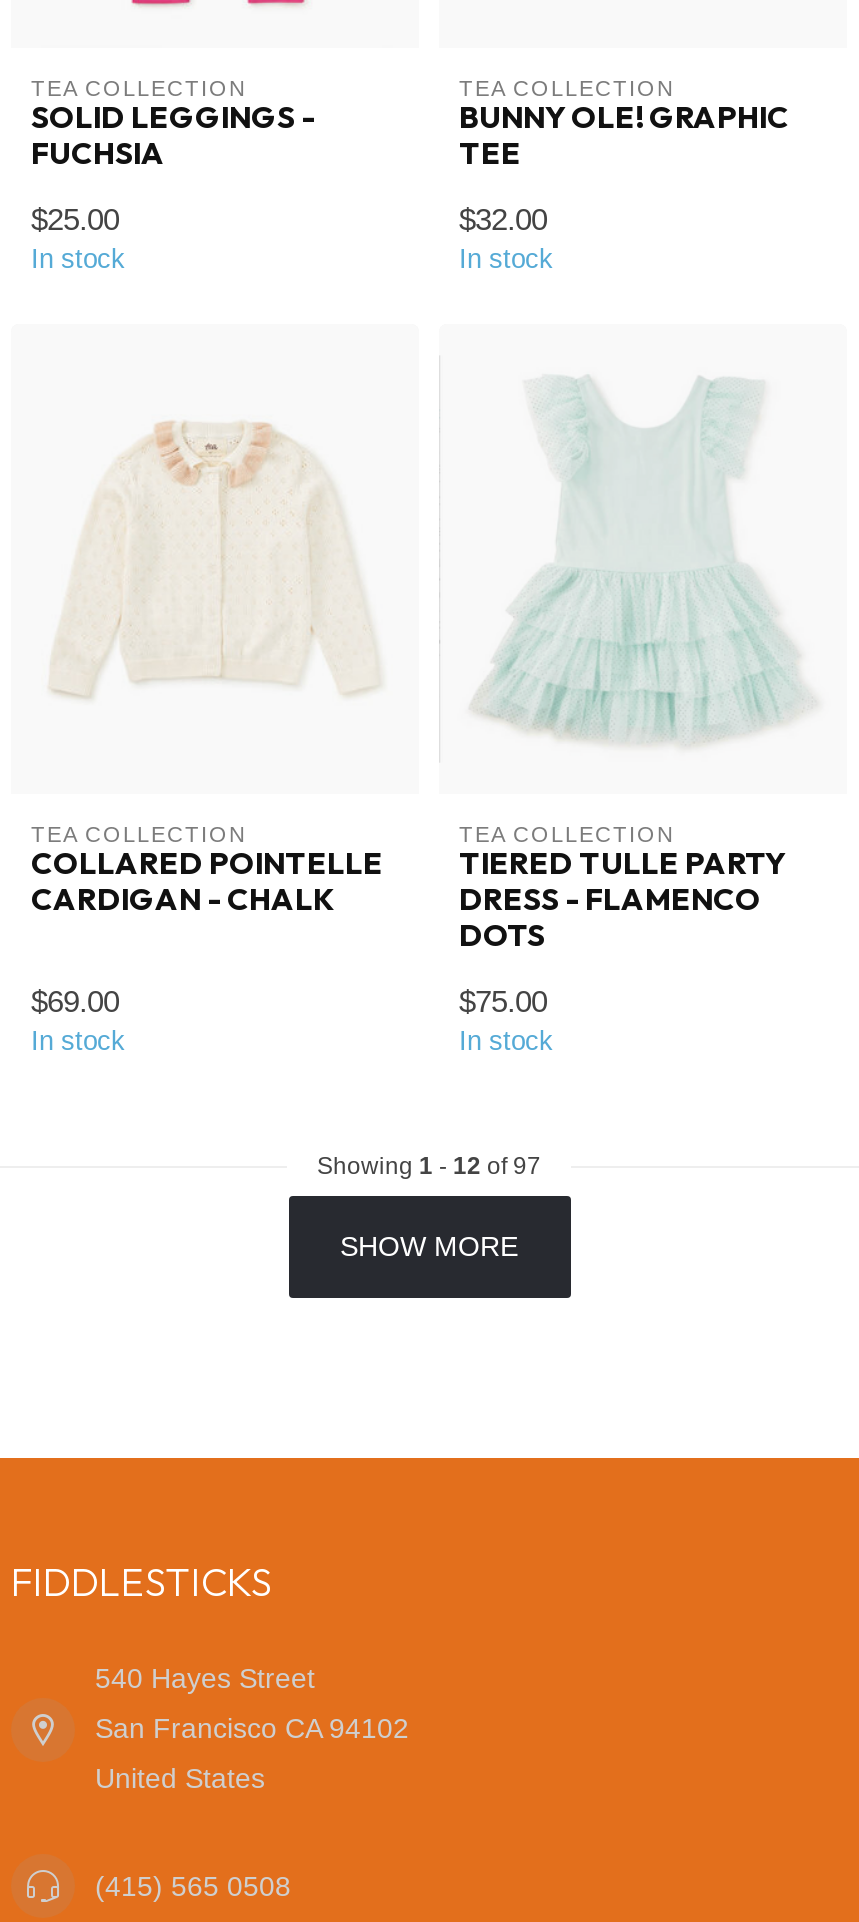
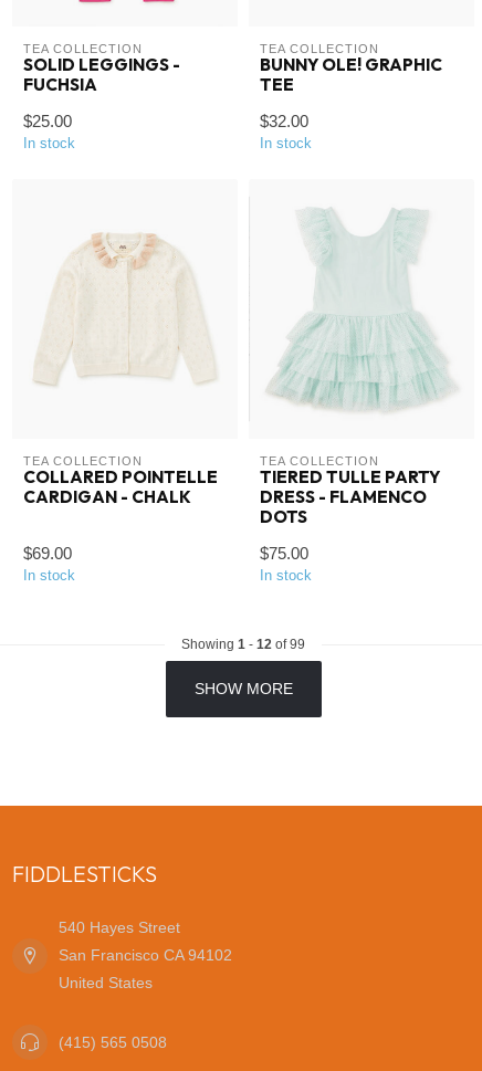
- Showing 1 - 12 of 97
+ Showing 1 - 12 of 99
